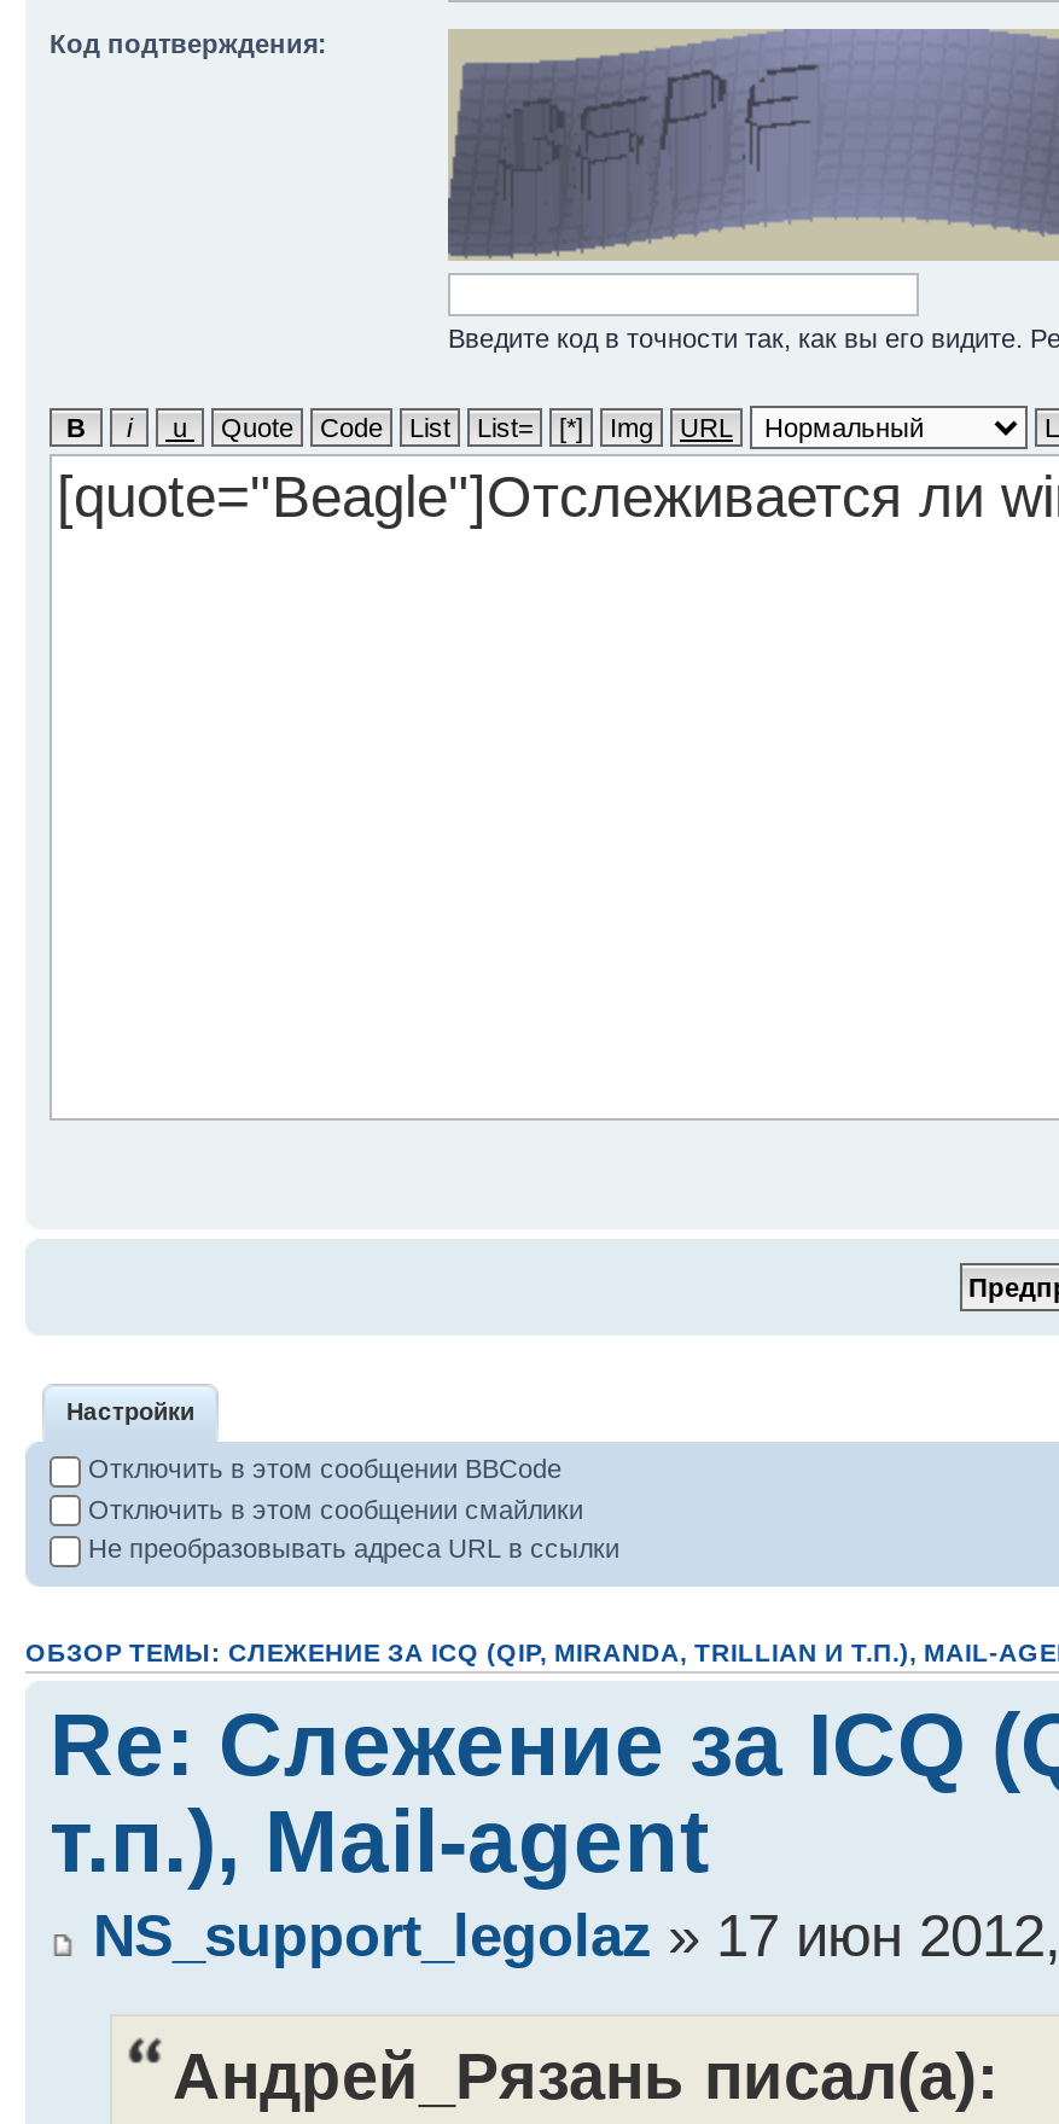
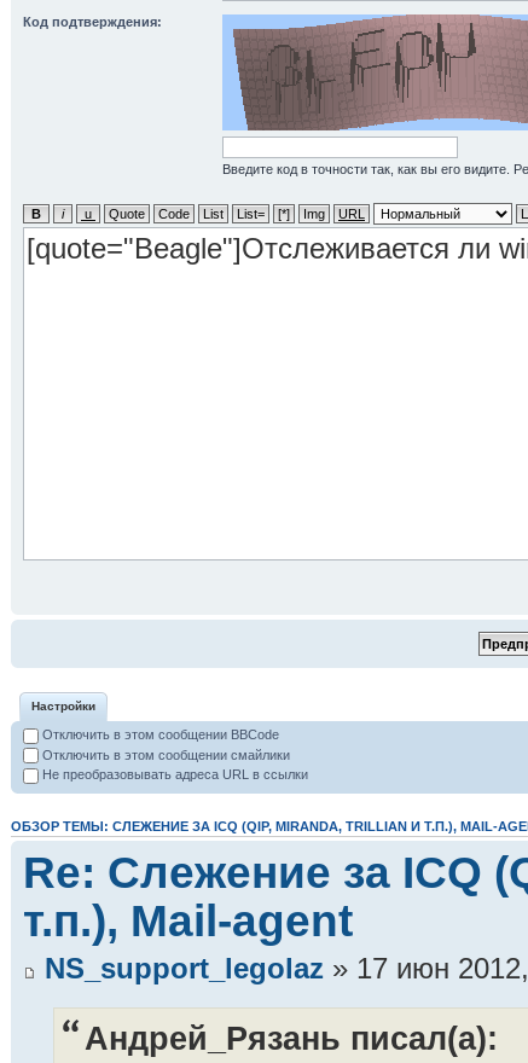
- [image]
+ [image]
